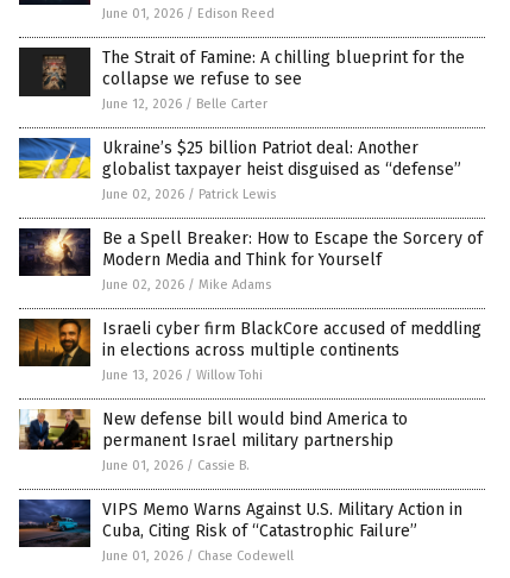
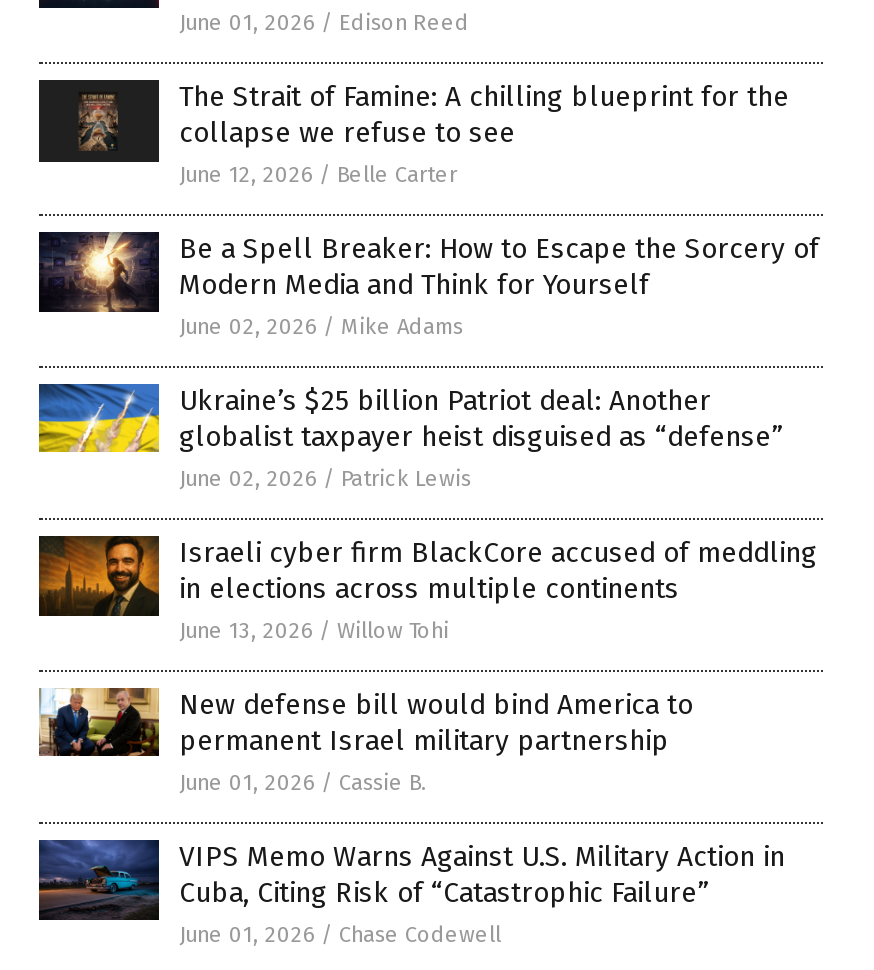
moved down: [image] | Ukraine’s $25 billion Patriot deal: Another | globalist taxpayer heist disguised as “defense” | June 02, 2026 / Patrick Lewis

moved up: [image] | Be a Spell Breaker: How to Escape the Sorcery of | Modern Media and Think for Yourself | June 02, 2026 / Mike Adams
